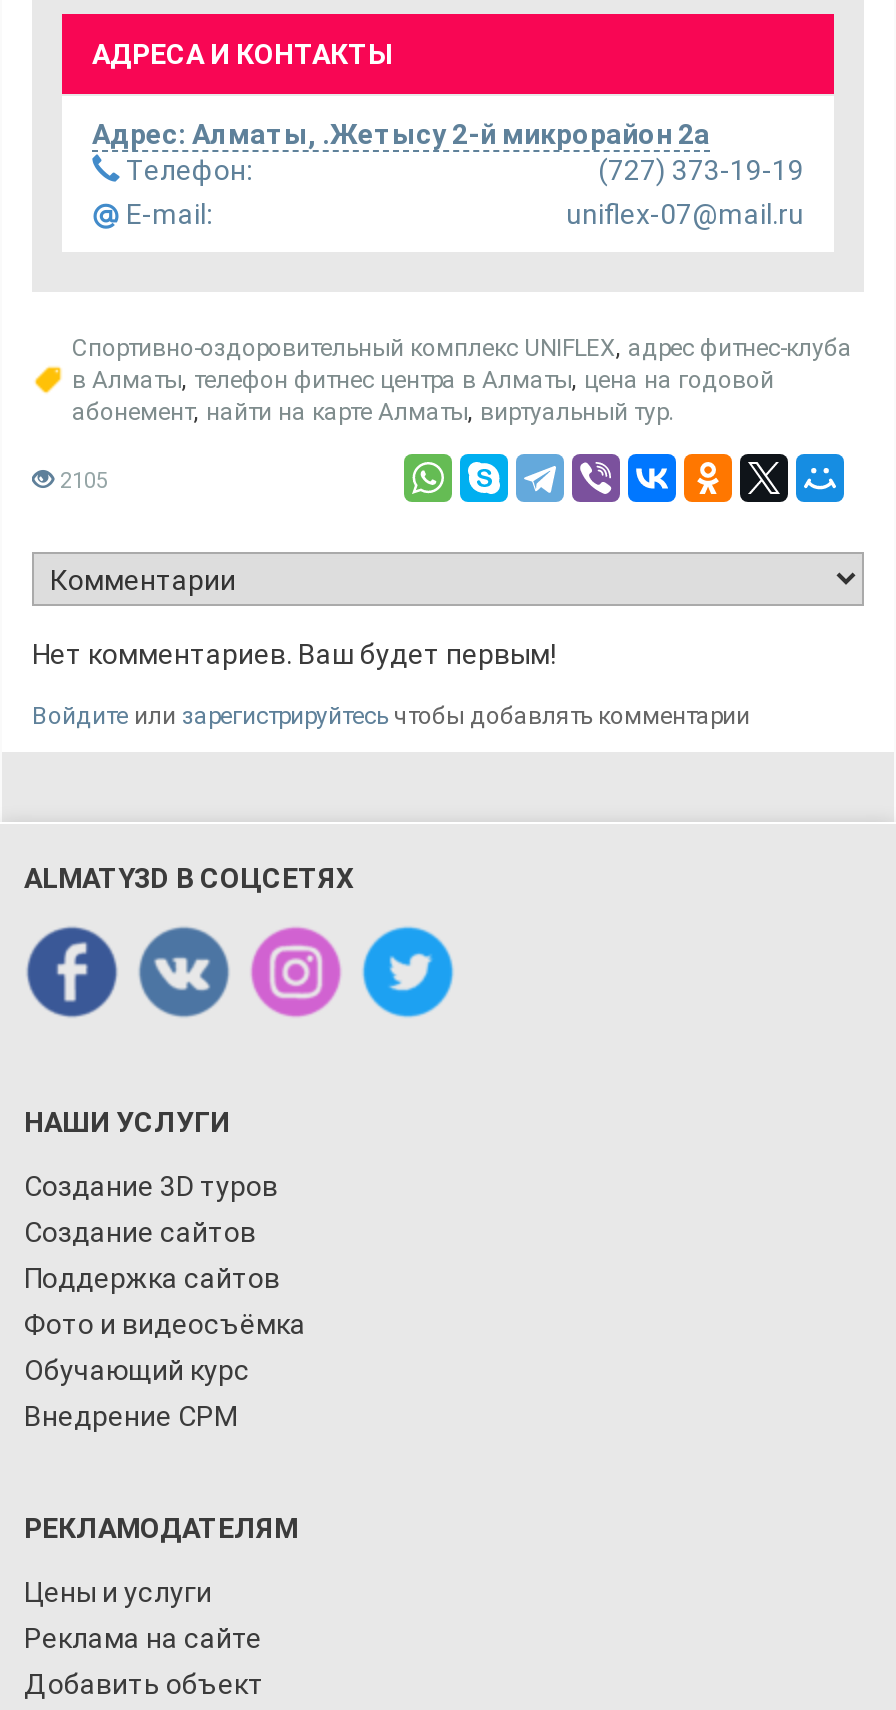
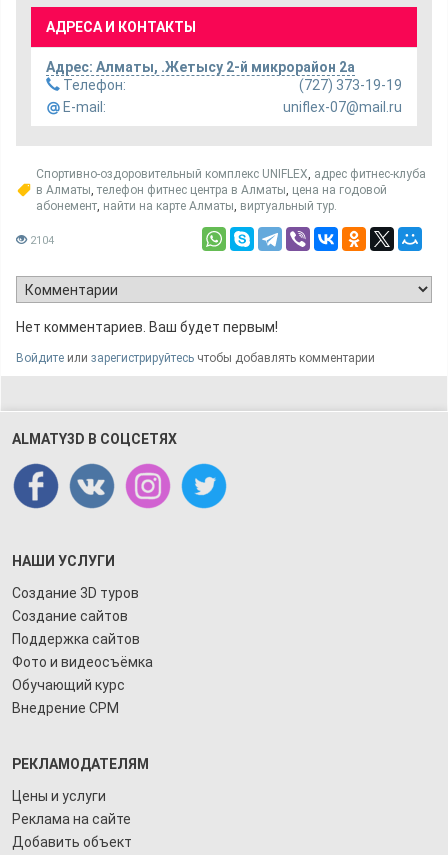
- 2105
+ 2104
